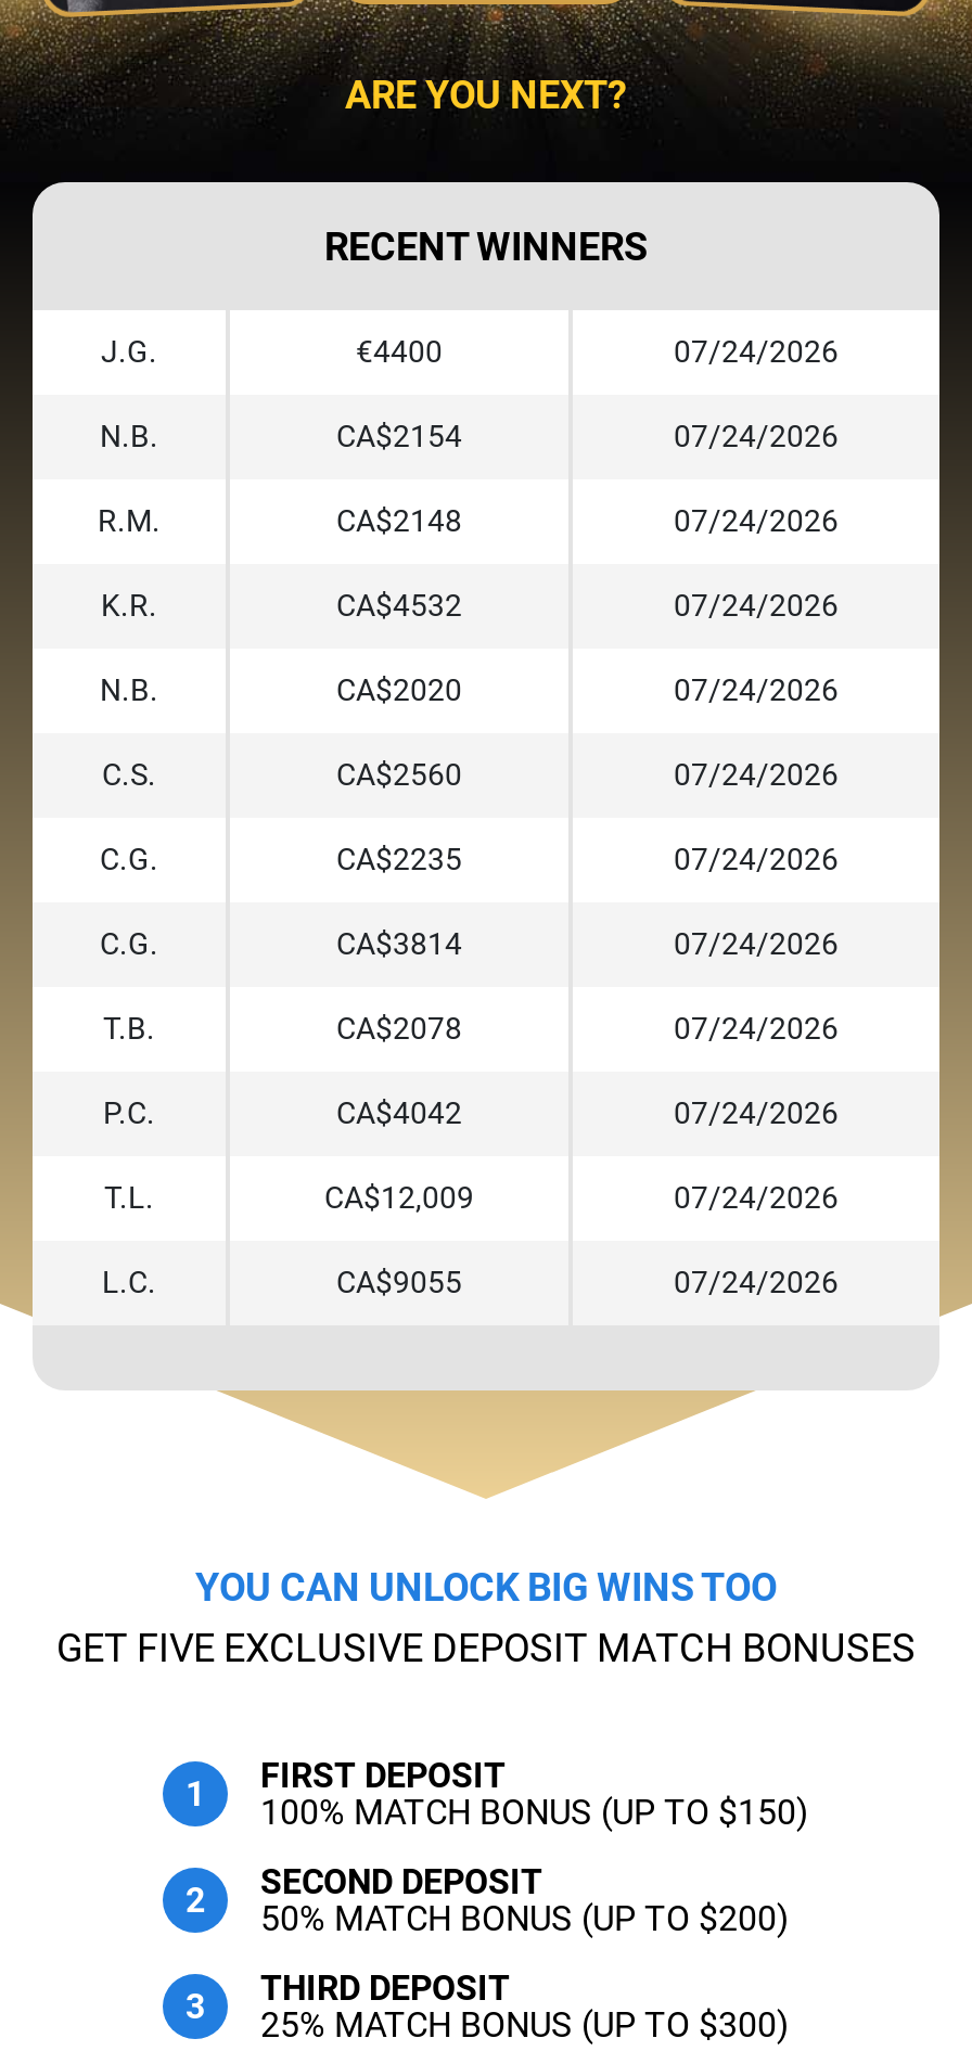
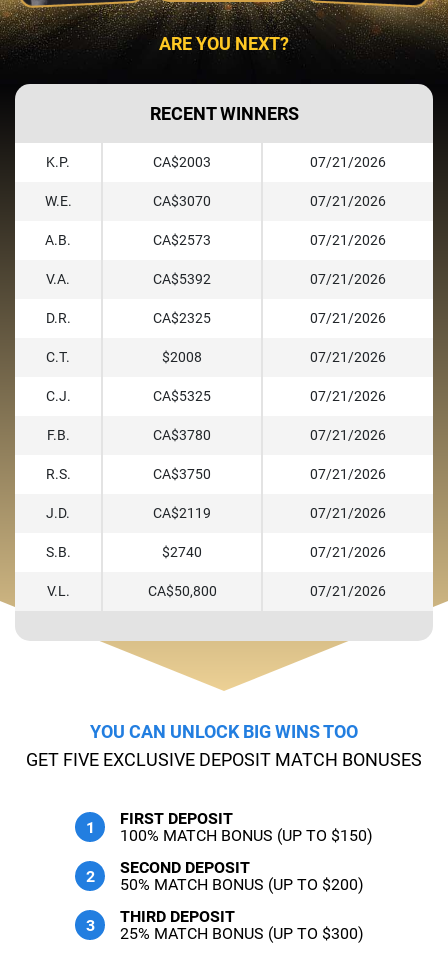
- J.G.
- €4400
- 07/24/2026
+ K.P.
+ CA$2003
+ 07/21/2026

- N.B.
- CA$2154
- 07/24/2026
+ W.E.
+ CA$3070
+ 07/21/2026

- R.M.
- CA$2148
- 07/24/2026
+ A.B.
+ CA$2573
+ 07/21/2026

- K.R.
- CA$4532
- 07/24/2026
+ V.A.
+ CA$5392
+ 07/21/2026

- N.B.
- CA$2020
- 07/24/2026
+ D.R.
+ CA$2325
+ 07/21/2026

- C.S.
- CA$2560
- 07/24/2026
+ C.T.
+ $2008
+ 07/21/2026

- C.G.
- CA$2235
- 07/24/2026
+ C.J.
+ CA$5325
+ 07/21/2026

- C.G.
- CA$3814
- 07/24/2026
+ F.B.
+ CA$3780
+ 07/21/2026

- T.B.
- CA$2078
- 07/24/2026
+ R.S.
+ CA$3750
+ 07/21/2026

- P.C.
- CA$4042
- 07/24/2026
+ J.D.
+ CA$2119
+ 07/21/2026

- T.L.
- CA$12,009
- 07/24/2026
+ S.B.
+ $2740
+ 07/21/2026

- L.C.
- CA$9055
- 07/24/2026
+ V.L.
+ CA$50,800
+ 07/21/2026
